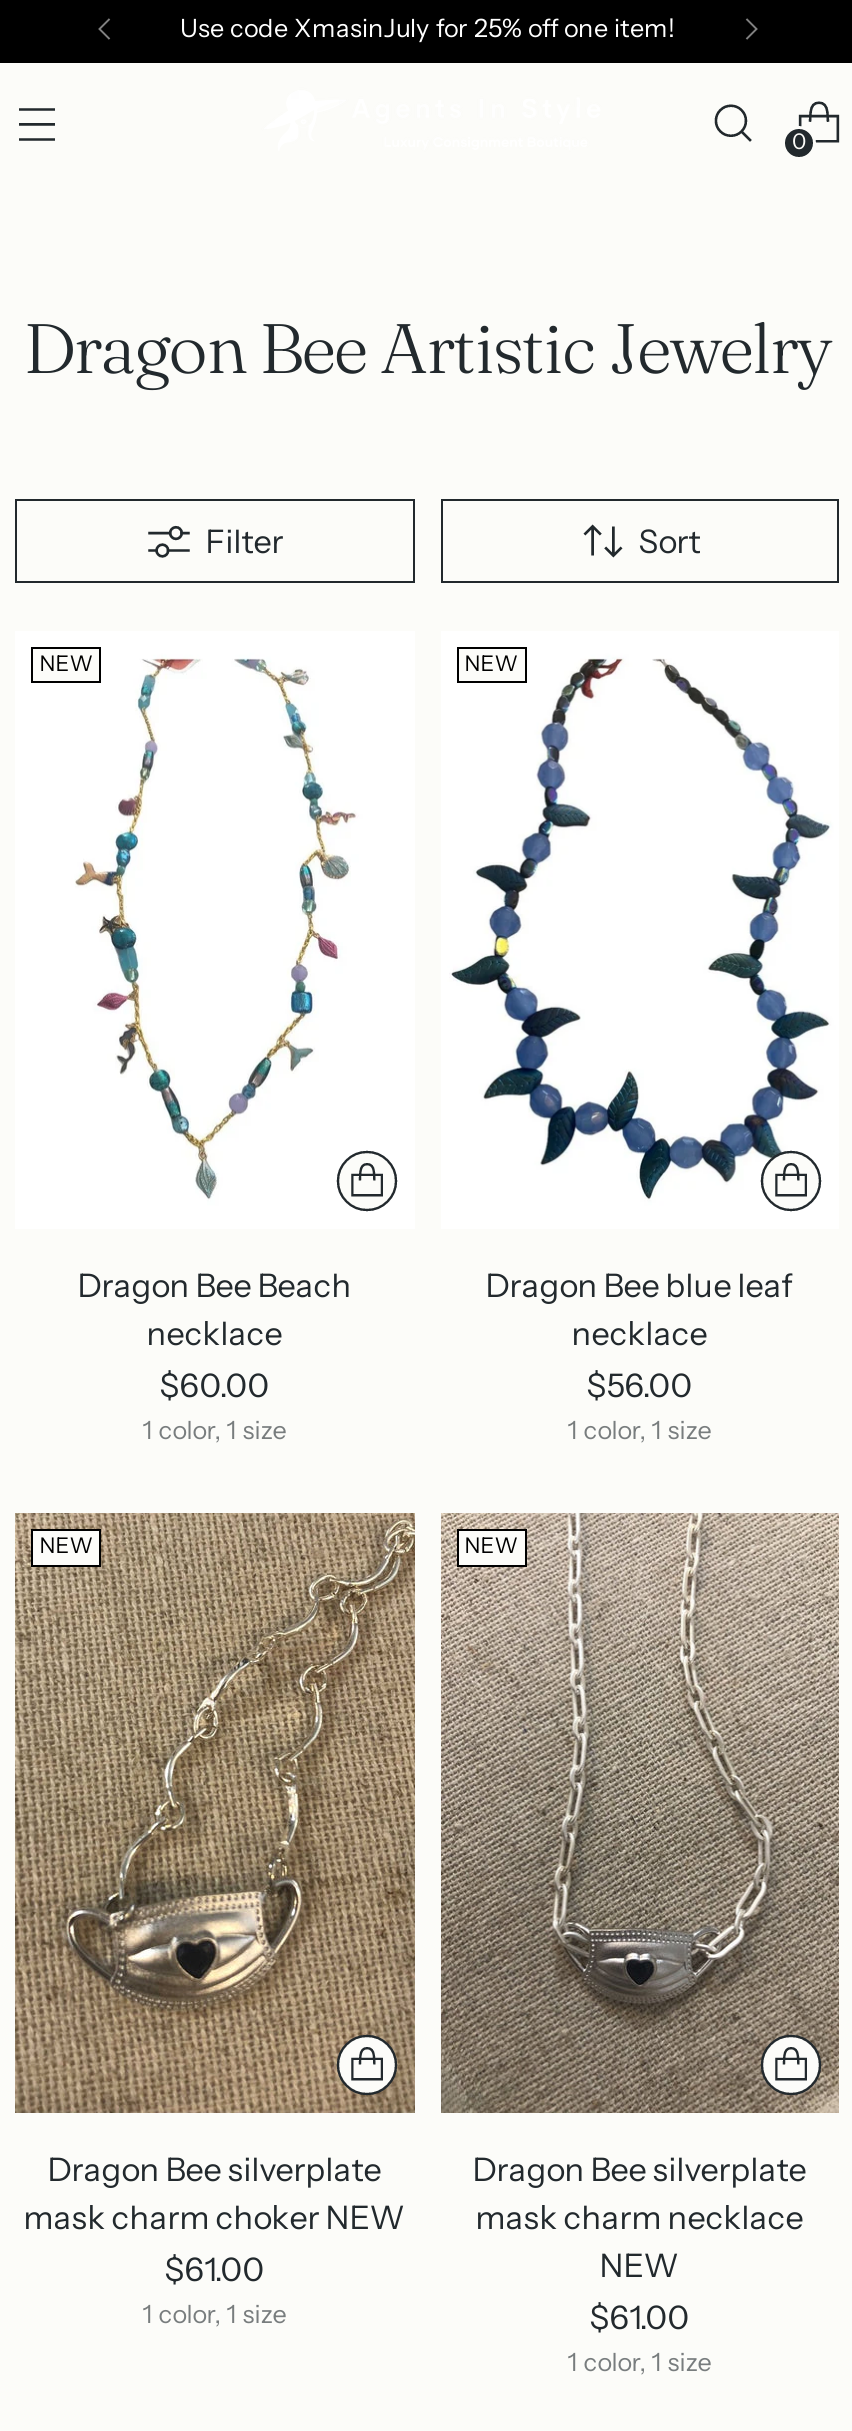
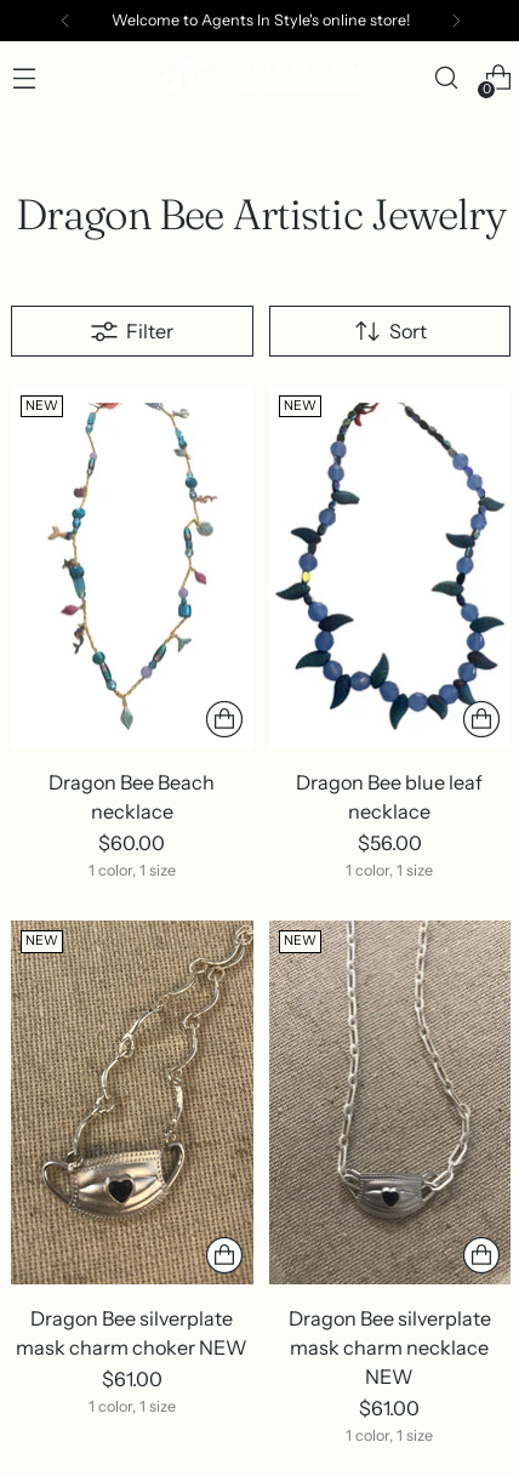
- Use code XmasinJuly for 25% off one item!
+ Welcome to Agents In Style's online store!
